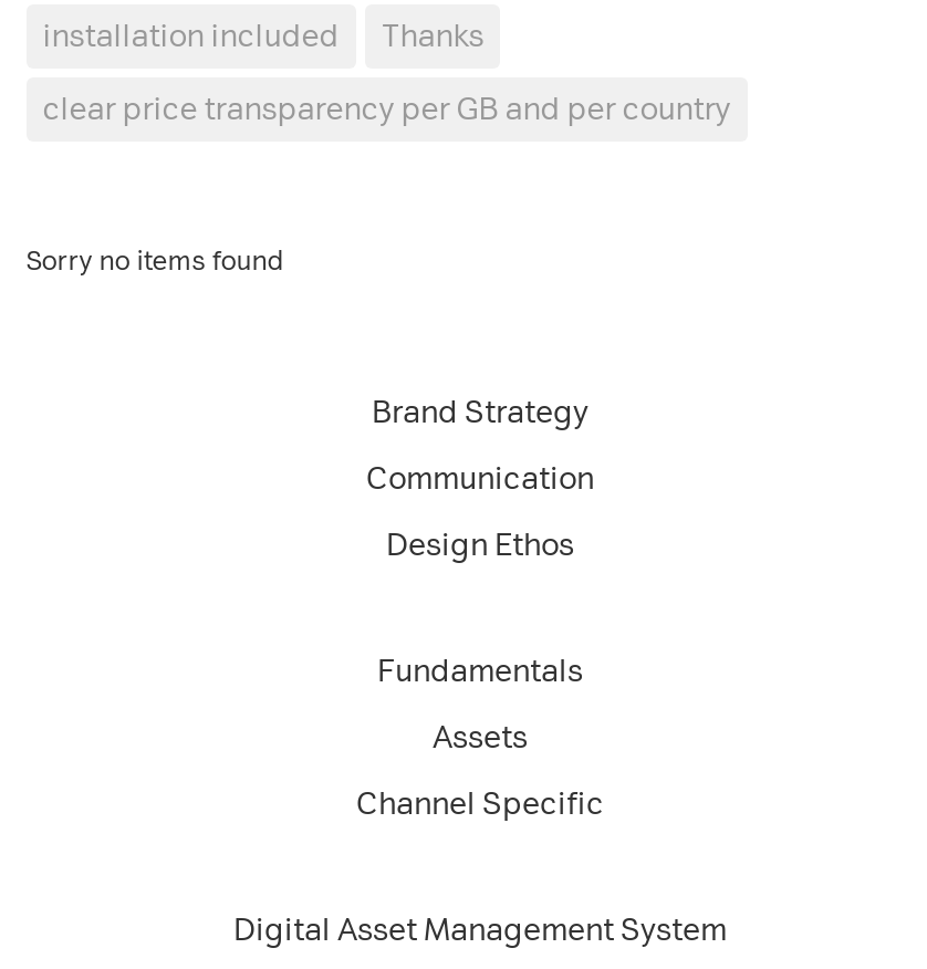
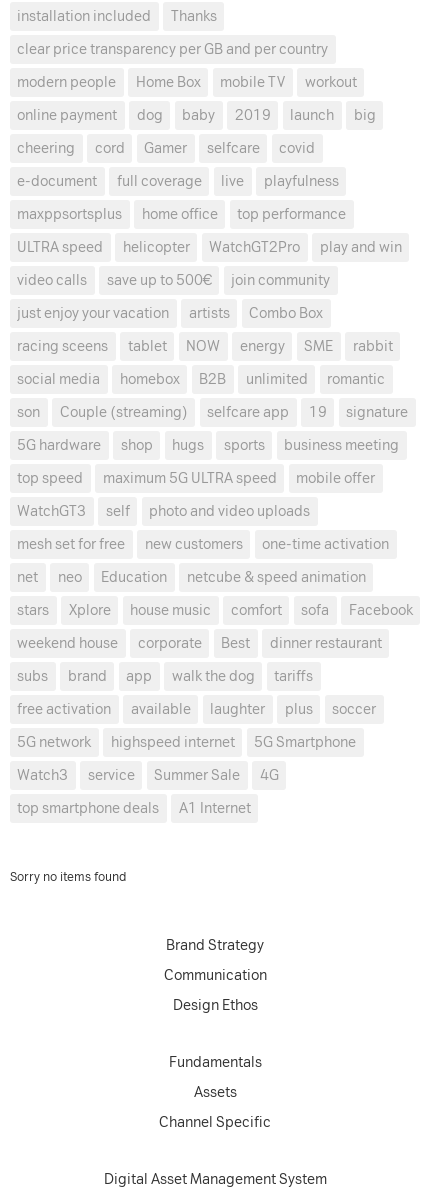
+ modern people
+ Home Box
+ mobile TV
+ workout
+ online payment
+ dog
+ baby
+ 2019
+ launch
+ big
+ cheering
+ cord
+ Gamer
+ selfcare
+ covid
+ e-document
+ full coverage
+ live
+ playfulness
+ maxppsortsplus
+ home office
+ top performance
+ ULTRA speed
+ helicopter
+ WatchGT2Pro
+ play and win
+ video calls
+ save up to 500€
+ join community
+ just enjoy your vacation
+ artists
+ Combo Box
+ racing sceens
+ tablet
+ NOW
+ energy
+ SME
+ rabbit
+ social media
+ homebox
+ B2B
+ unlimited
+ romantic
+ son
+ Couple (streaming)
+ selfcare app
+ 19
+ signature
+ 5G hardware
+ shop
+ hugs
+ sports
+ business meeting
+ top speed
+ maximum 5G ULTRA speed
+ mobile offer
+ WatchGT3
+ self
+ photo and video uploads
+ mesh set for free
+ new customers
+ one-time activation
+ net
+ neo
+ Education
+ netcube & speed animation
+ stars
+ Xplore
+ house music
+ comfort
+ sofa
+ Facebook
+ weekend house
+ corporate
+ Best
+ dinner restaurant
+ subs
+ brand
+ app
+ walk the dog
+ tariffs
+ free activation
+ available
+ laughter
+ plus
+ soccer
+ 5G network
+ highspeed internet
+ 5G Smartphone
+ Watch3
+ service
+ Summer Sale
+ 4G
+ top smartphone deals
+ A1 Internet
